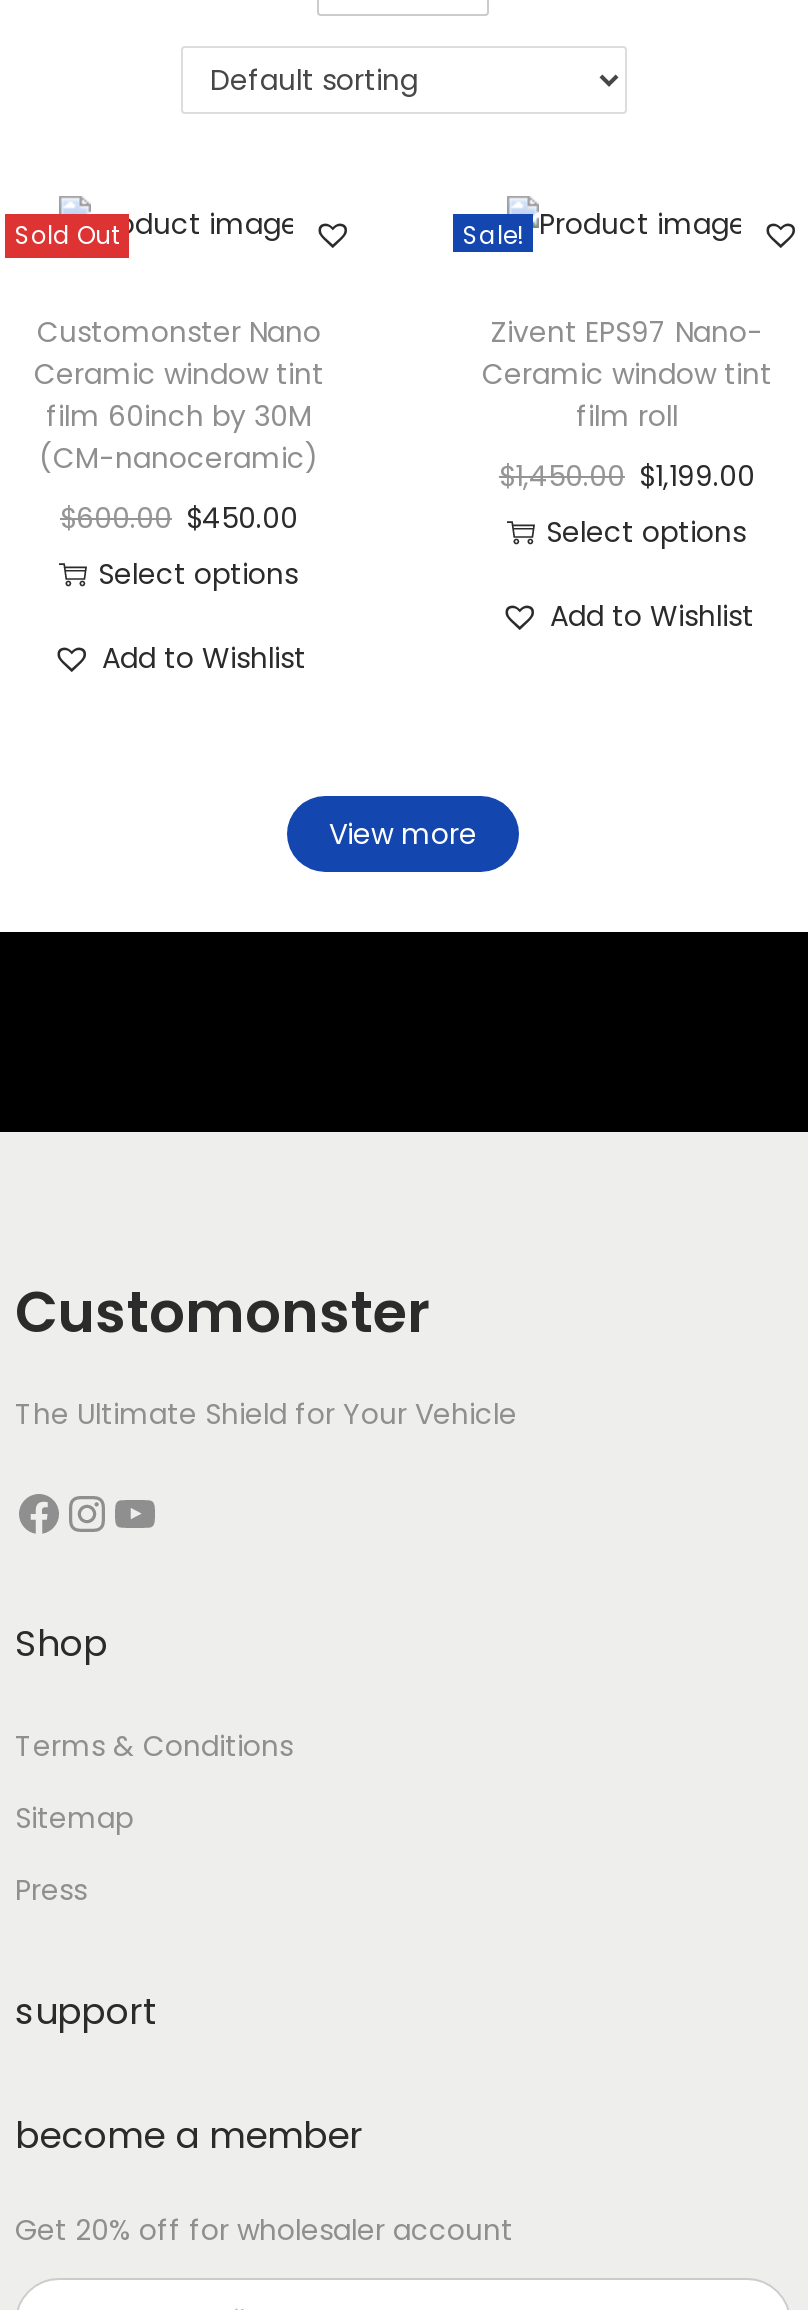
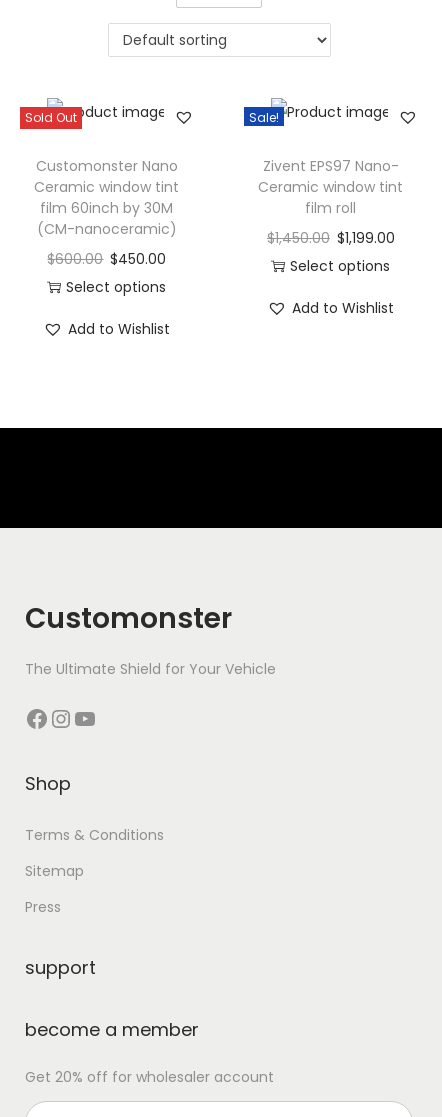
- View more
